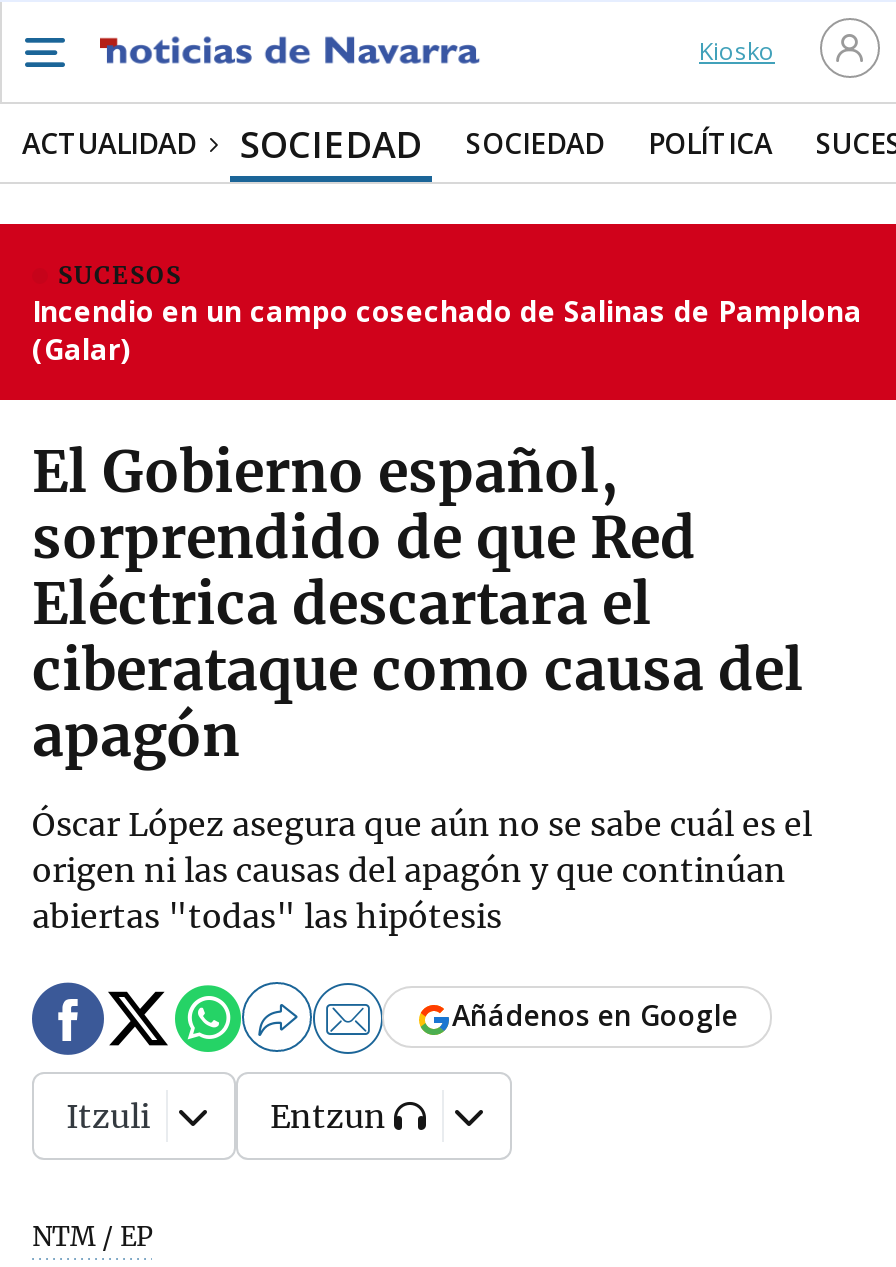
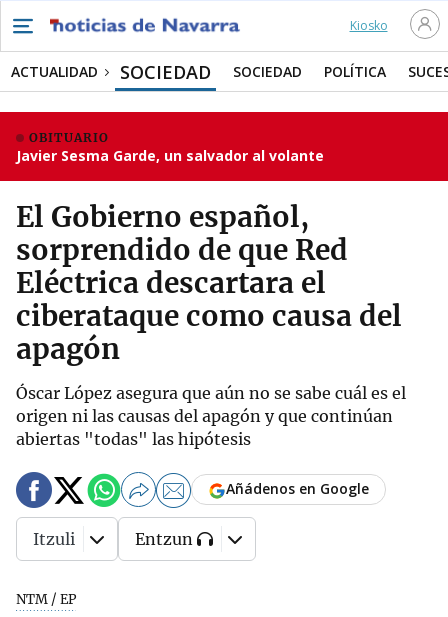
- SUCESOS
- Incendio en un campo cosechado de Salinas de Pamplona
- (Galar)
+ OBITUARIO
+ Javier Sesma Garde, un salvador al volante
